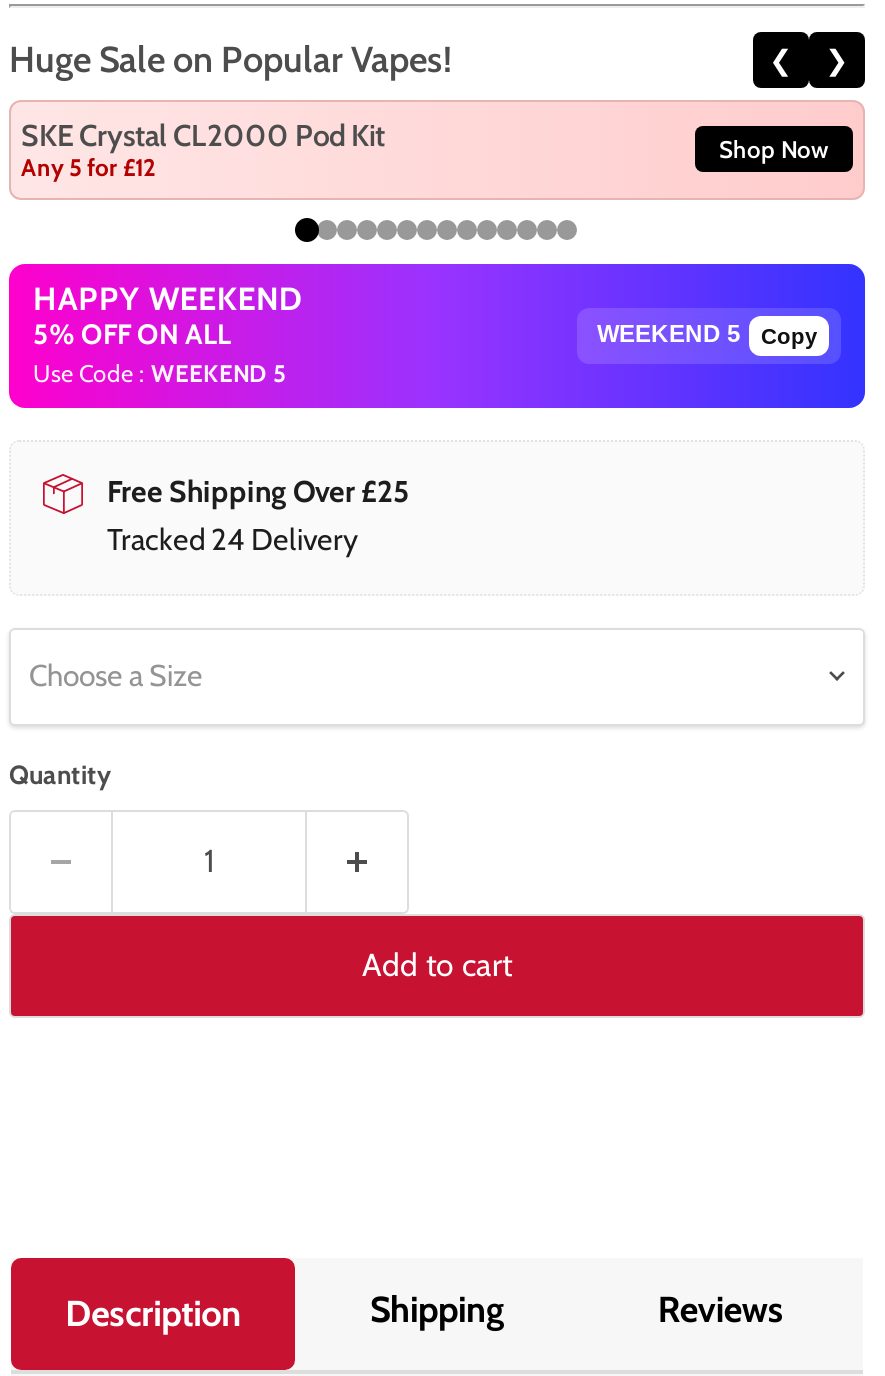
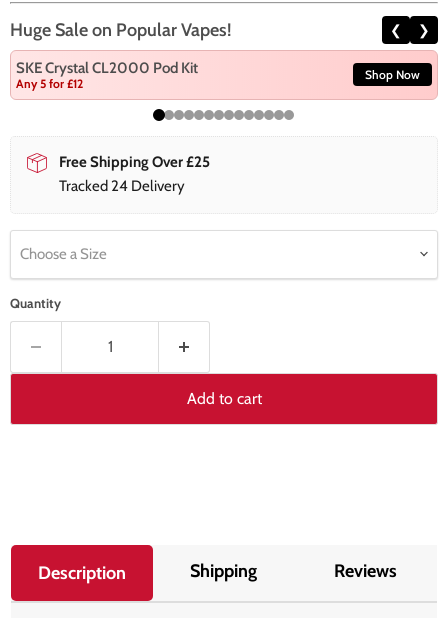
- [image]
- HAPPY WEEKEND
- 5% OFF ON ALL
- Use Code : WEEKEND 5

- Copy
